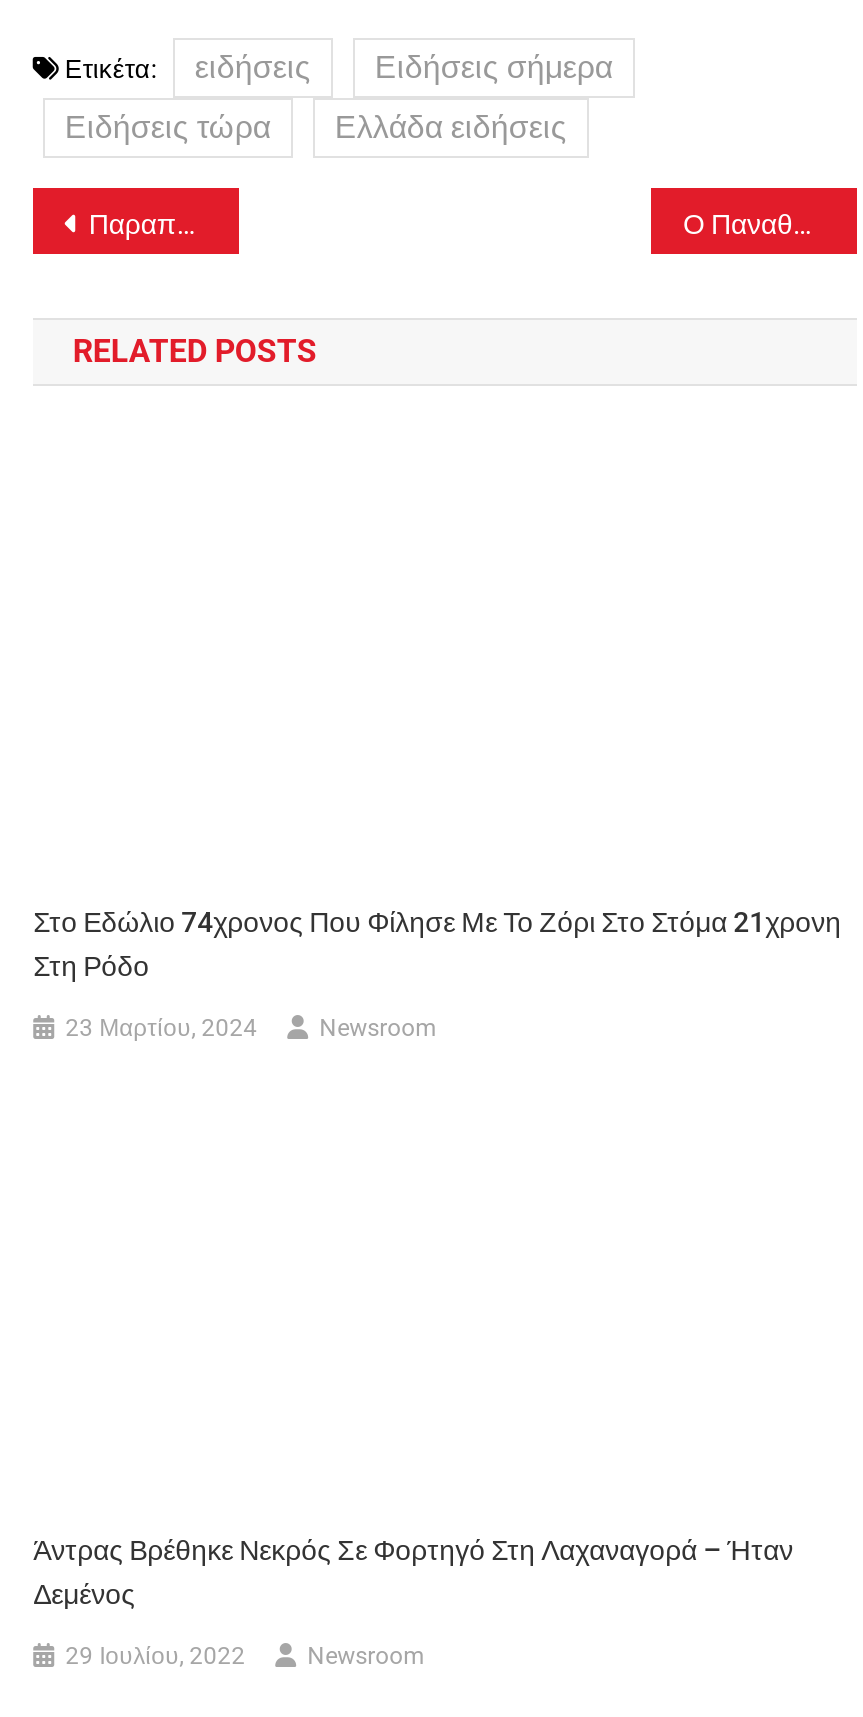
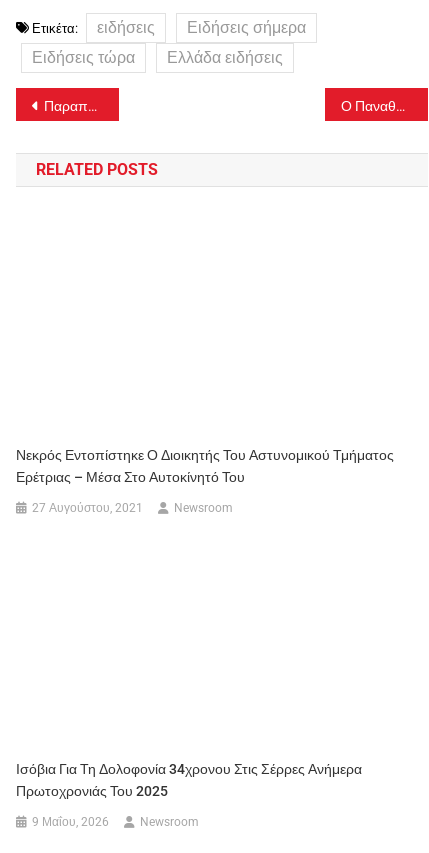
- Στο Εδώλιο 74χρονος Που Φίλησε Με Το Ζόρι Στο Στόμα 21χρονη
- Στη Ρόδο
+ Νεκρός Εντοπίστηκε Ο Διοικητής Του Αστυνομικού Τμήματος
+ Ερέτριας – Μέσα Στο Αυτοκίνητό Του

- 23 Μαρτίου, 2024
+ 27 Αυγούστου, 2021

- Άντρας Βρέθηκε Νεκρός Σε Φορτηγό Στη Λαχαναγορά – Ήταν
- Δεμένος
+ Ισόβια Για Τη Δολοφονία 34χρονου Στις Σέρρες Ανήμερα
+ Πρωτοχρονιάς Του 2025

- 29 Ιουλίου, 2022
+ 9 Μαΐου, 2026
